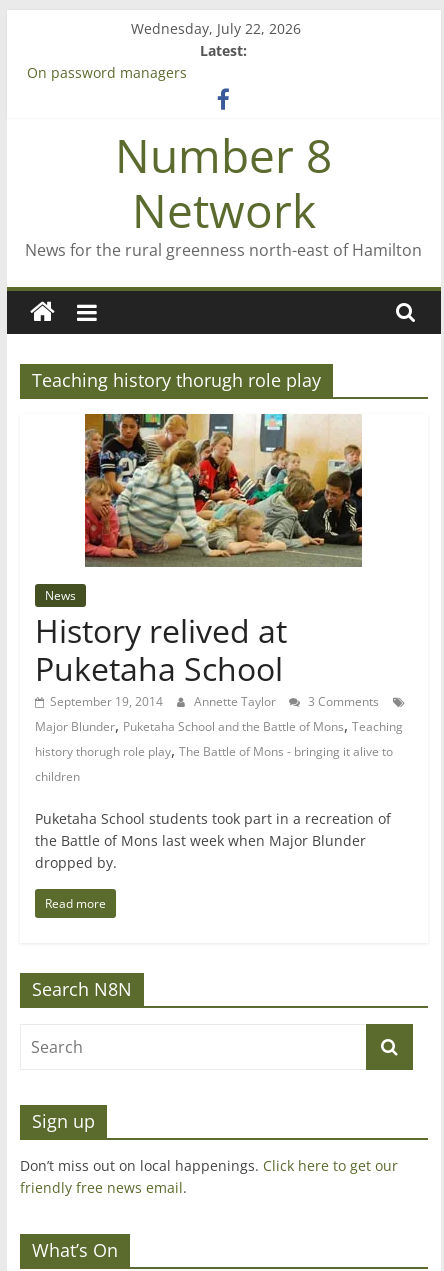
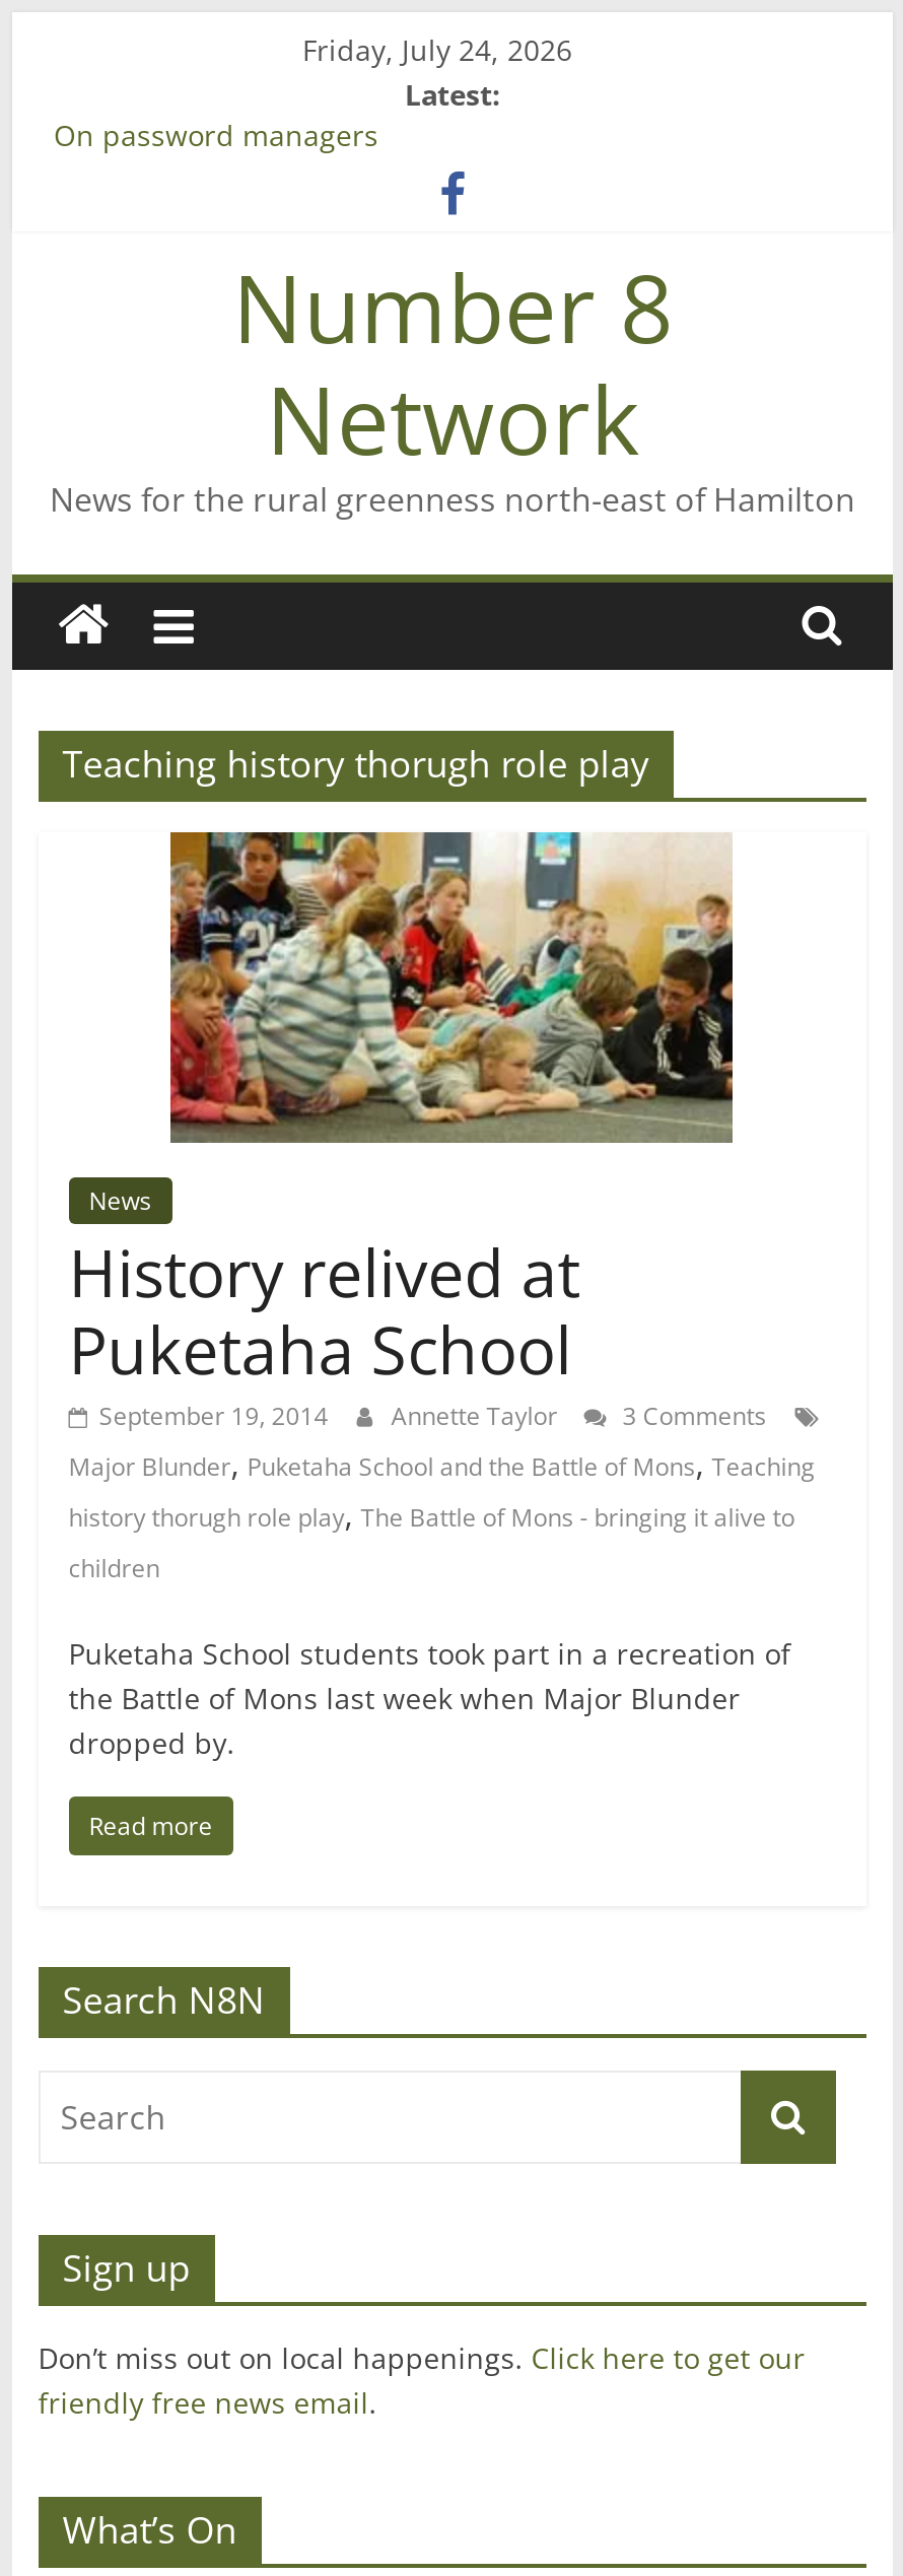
- Wednesday, July 22, 2026
+ Friday, July 24, 2026
